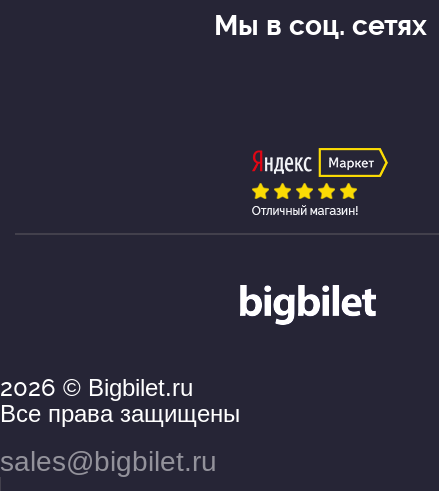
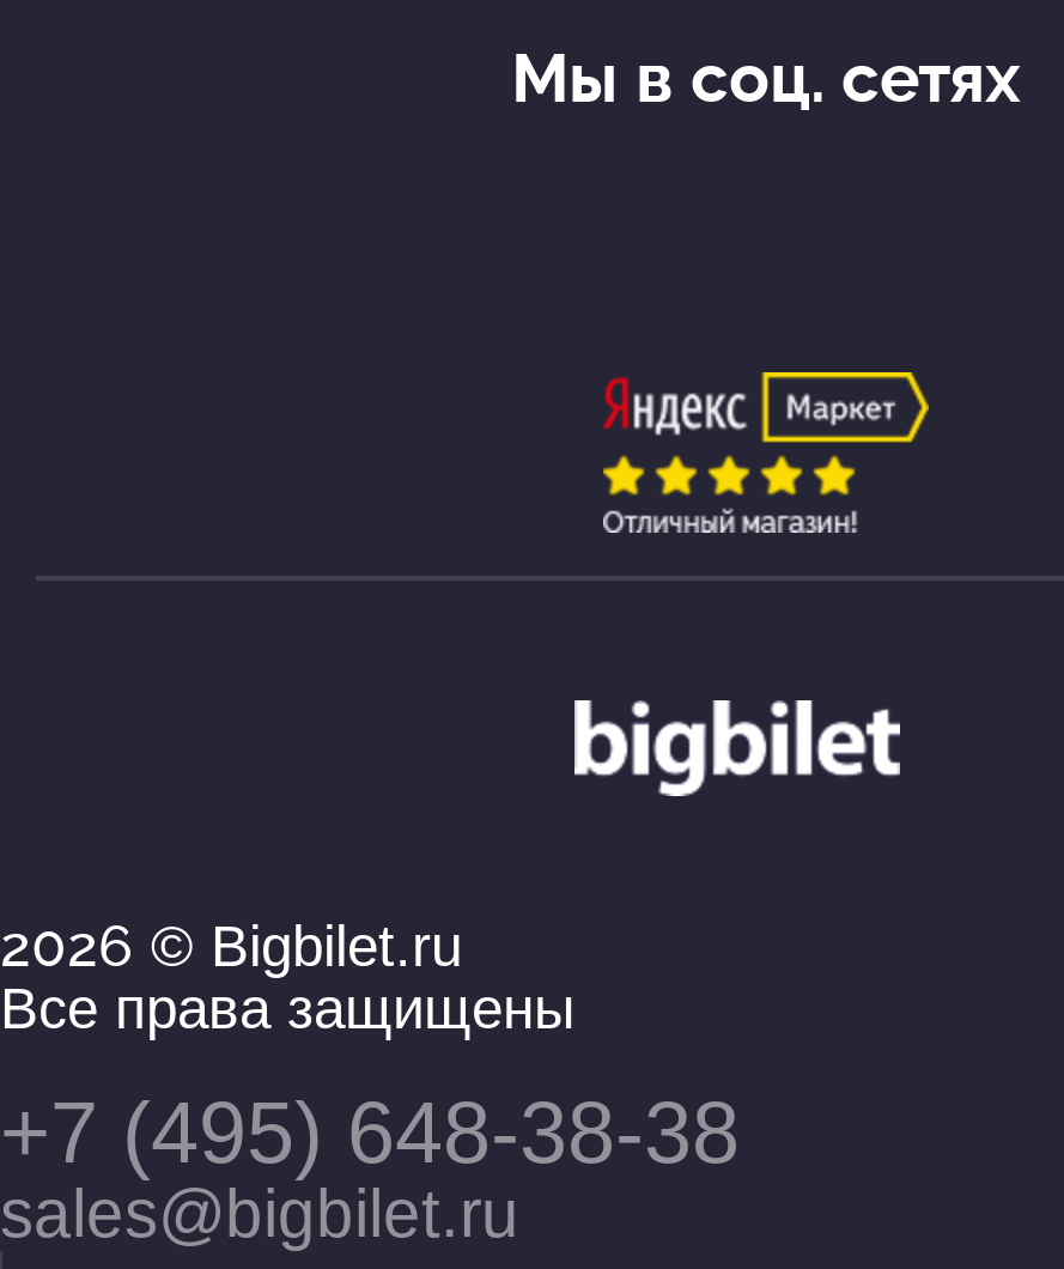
+ +7 (495) 648-38-38
